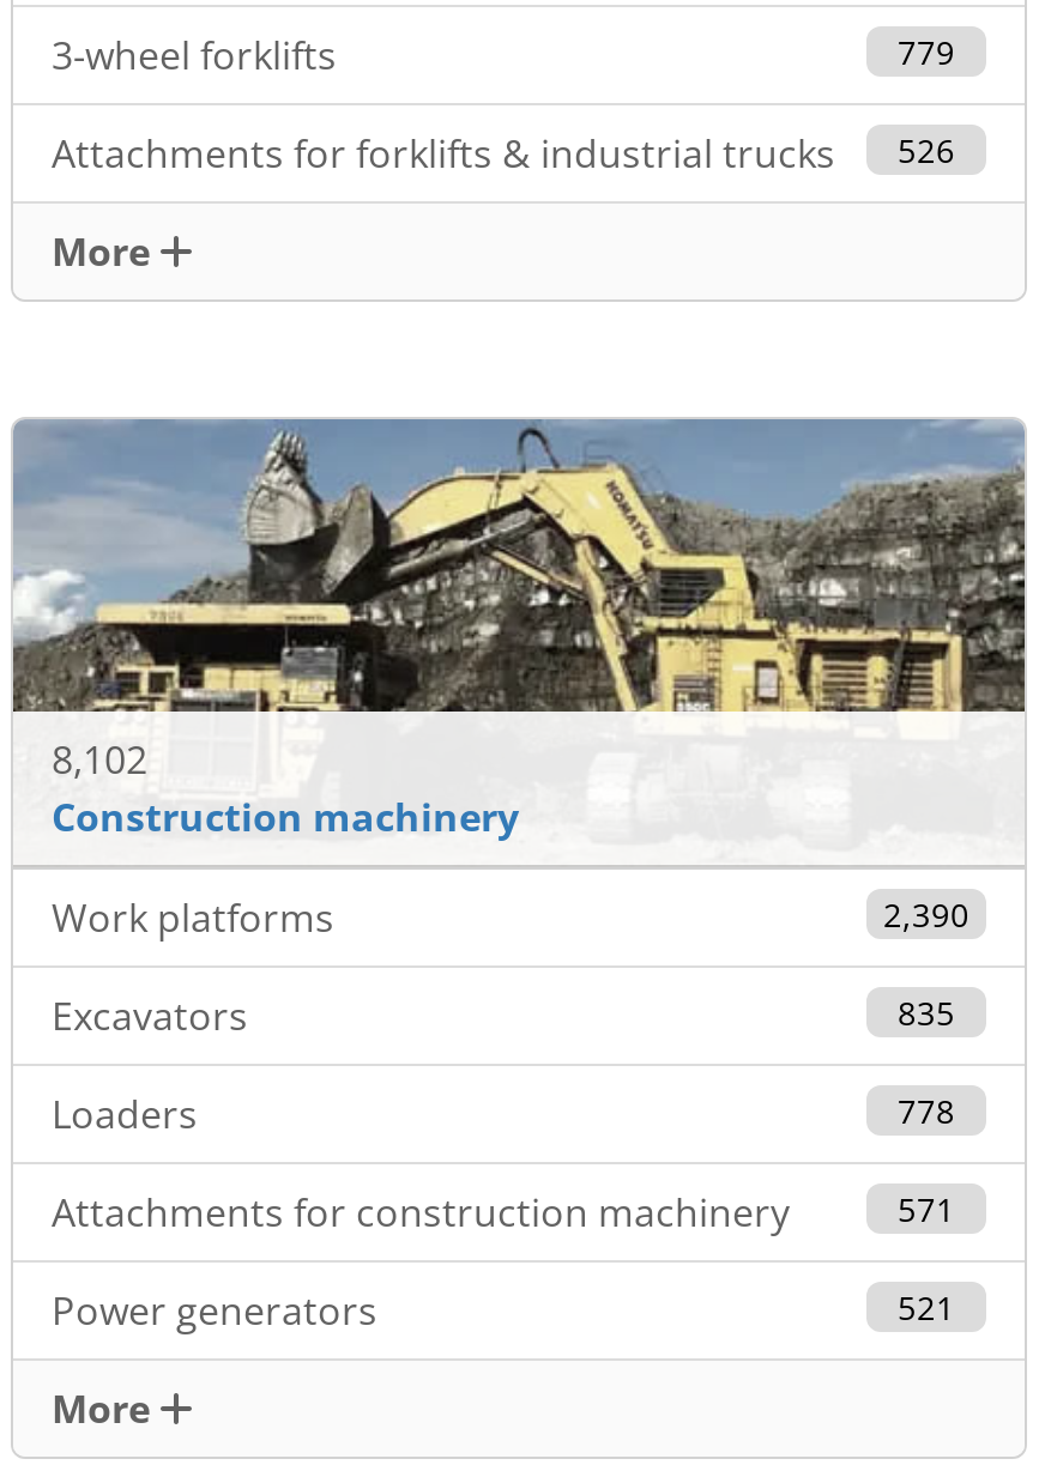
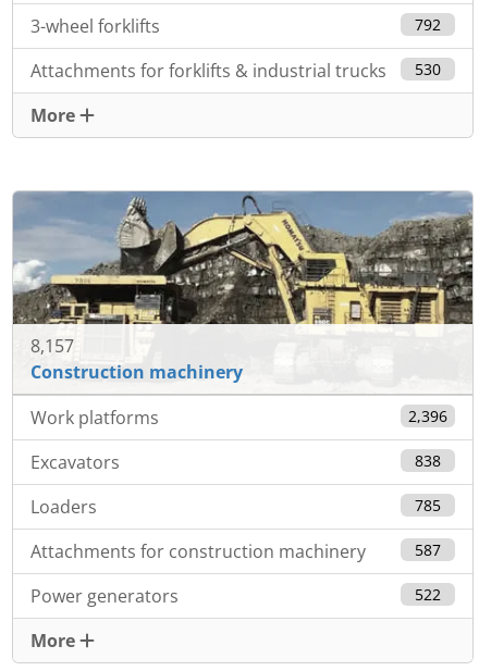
- 779
+ 792

- Attachments for forklifts & industrial trucks 526
+ Attachments for forklifts & industrial trucks 530

- 8,102
+ 8,157

- 2,390
+ 2,396

- 835
+ 838

- 778
+ 785

- 571
+ 587

- 521
+ 522
